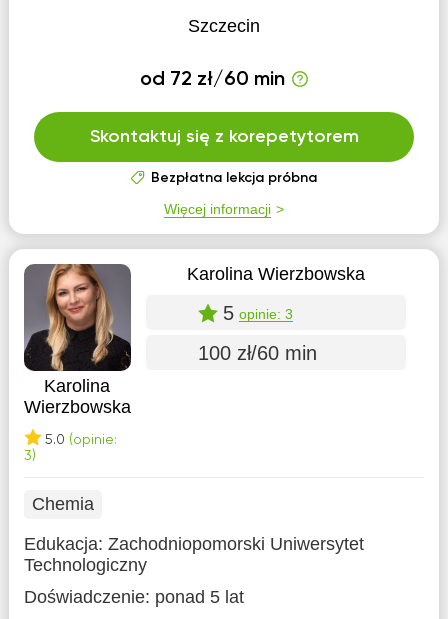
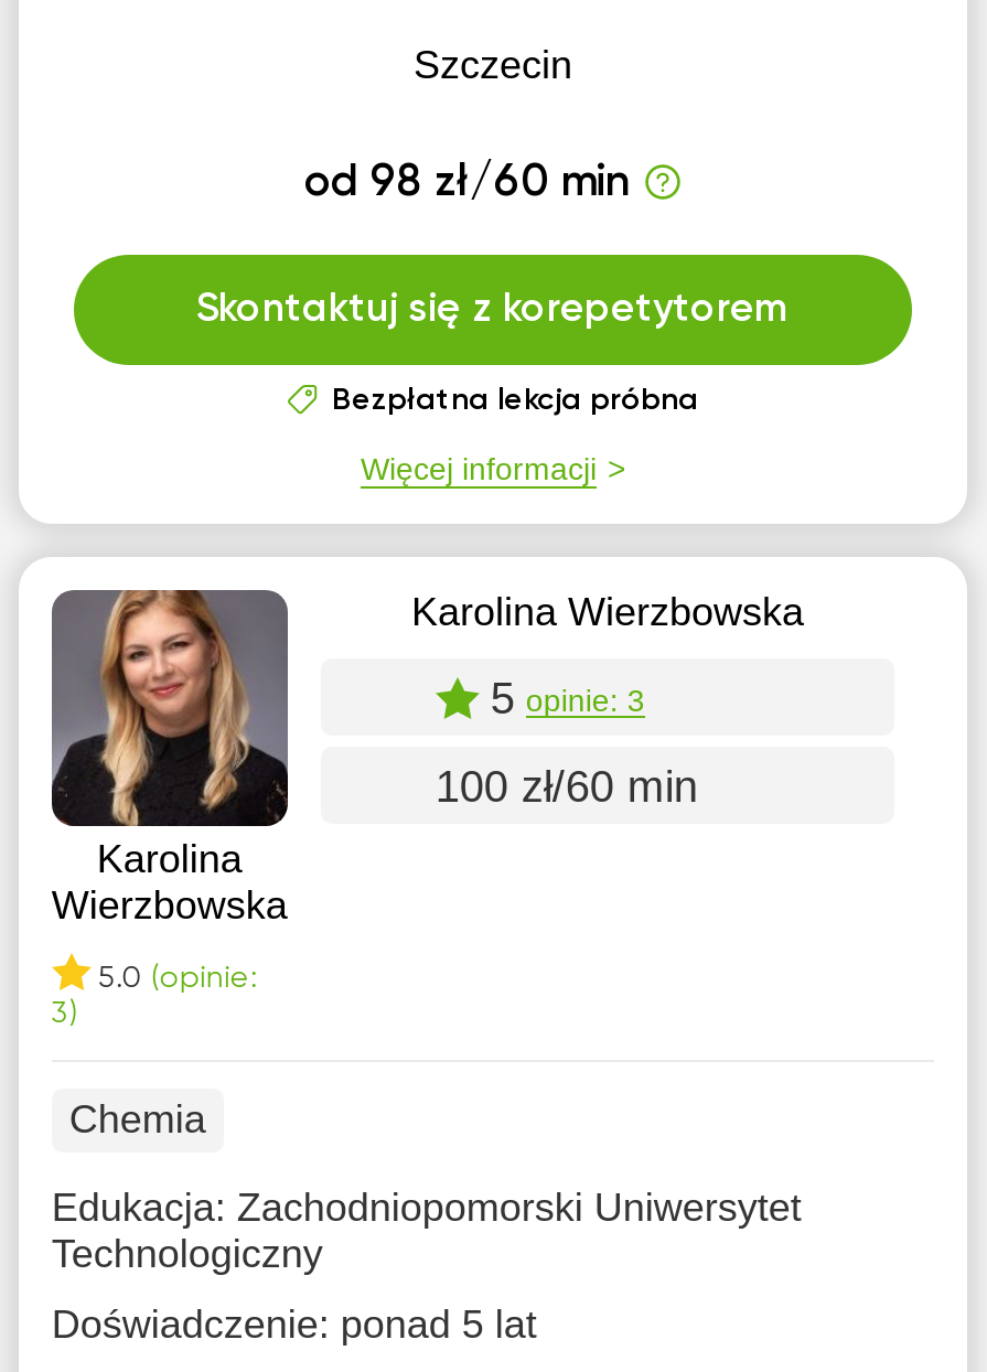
- od 72 zł/60 min
+ od 98 zł/60 min
